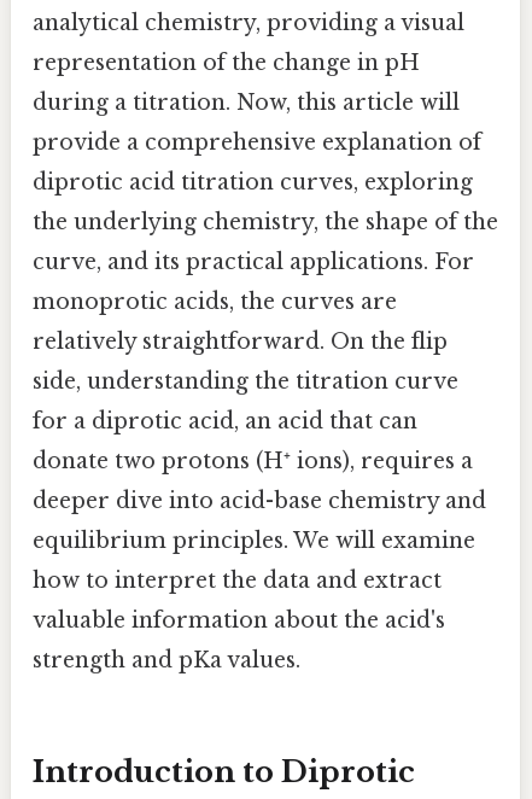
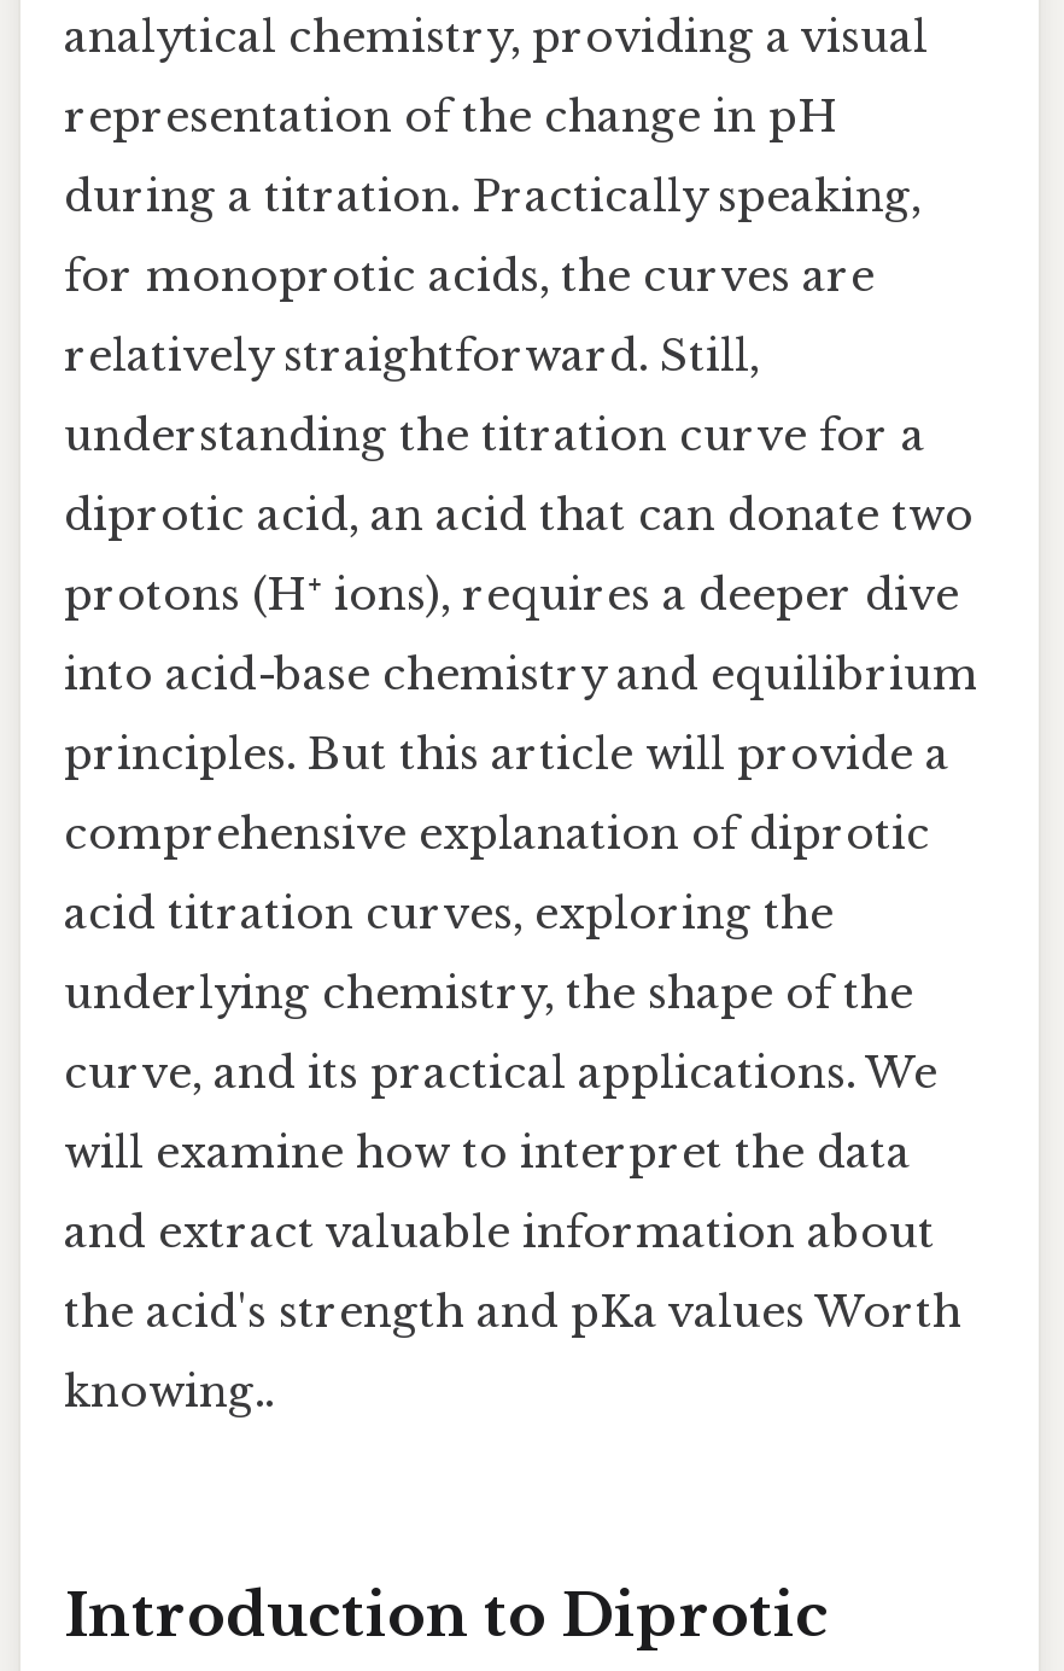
- during a titration. Now, this article will
- provide a comprehensive explanation of
- diprotic acid titration curves, exploring
- the underlying chemistry, the shape of the
- curve, and its practical applications. For
- monoprotic acids, the curves are
- relatively straightforward. On the flip
- side, understanding the titration curve
- for a diprotic acid, an acid that can
- donate two protons (H⁺ ions), requires a
- deeper dive into acid-base chemistry and
- equilibrium principles. We will examine
- how to interpret the data and extract
- valuable information about the acid's
- strength and pKa values.
+ during a titration. Practically speaking,
+ for monoprotic acids, the curves are
+ relatively straightforward. Still,
+ understanding the titration curve for a
+ diprotic acid, an acid that can donate two
+ protons (H⁺ ions), requires a deeper dive
+ into acid-base chemistry and equilibrium
+ principles. But this article will provide a
+ comprehensive explanation of diprotic
+ acid titration curves, exploring the
+ underlying chemistry, the shape of the
+ curve, and its practical applications. We
+ will examine how to interpret the data
+ and extract valuable information about
+ the acid's strength and pKa values Worth
+ knowing..
